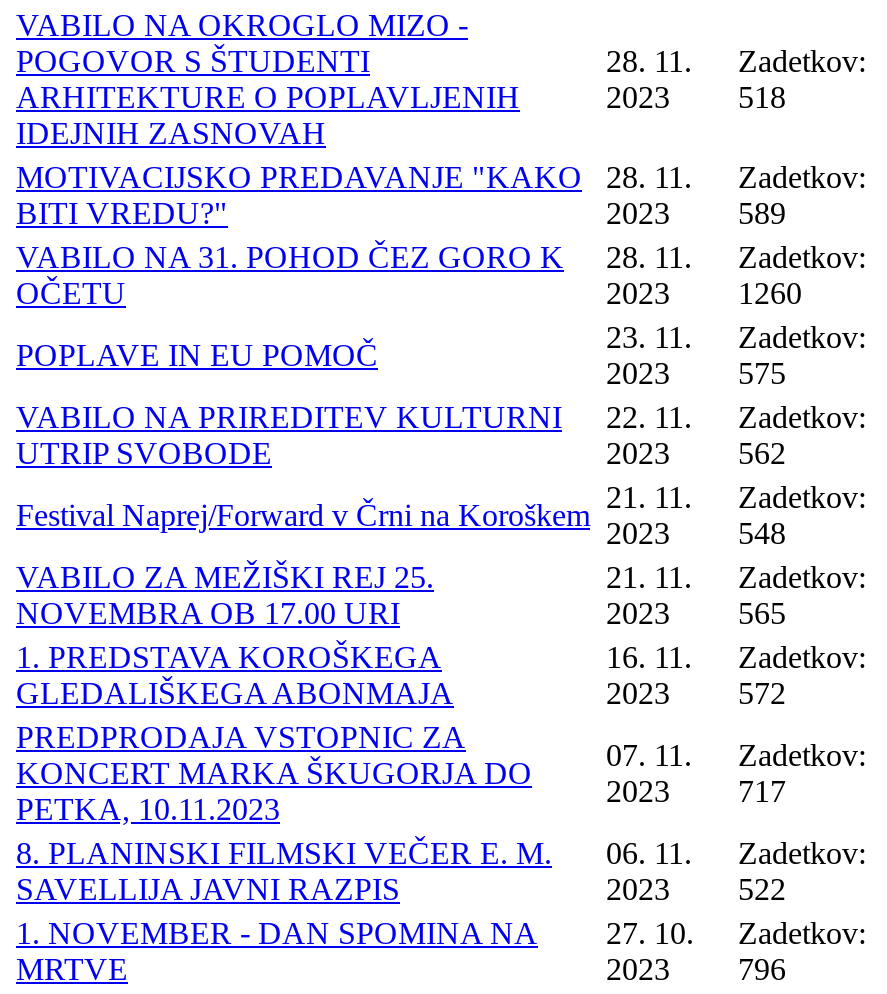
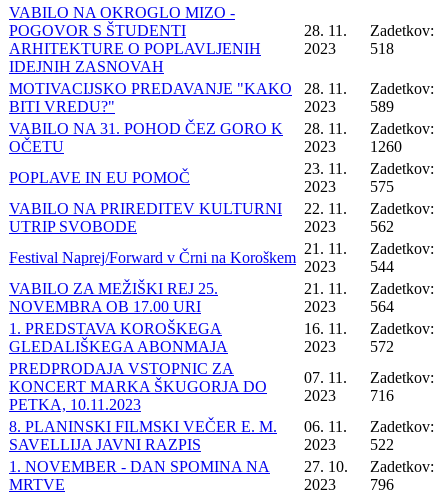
- 2023 548
+ 2023 544

- 2023 565
+ 2023 564

- 2023 717
+ 2023 716
